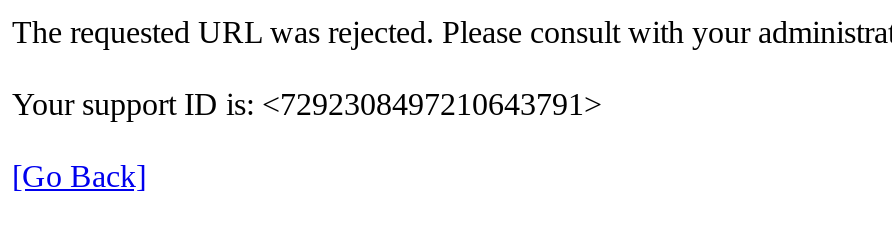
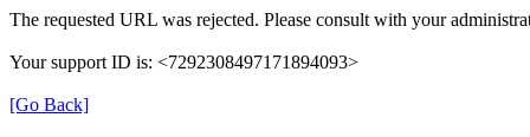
- Your support ID is: <7292308497210643791>
+ Your support ID is: <7292308497171894093>
